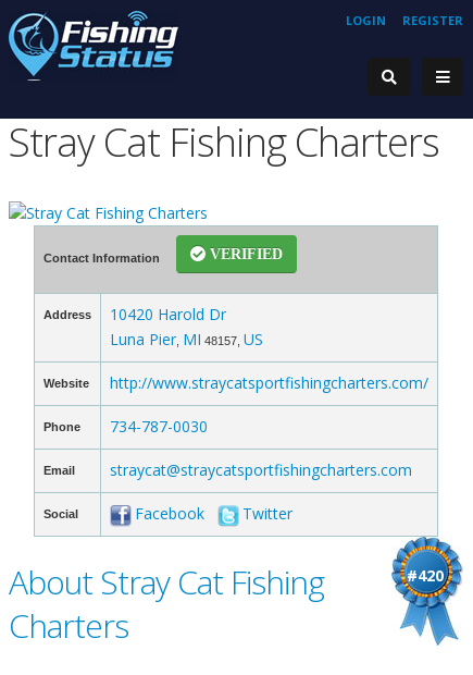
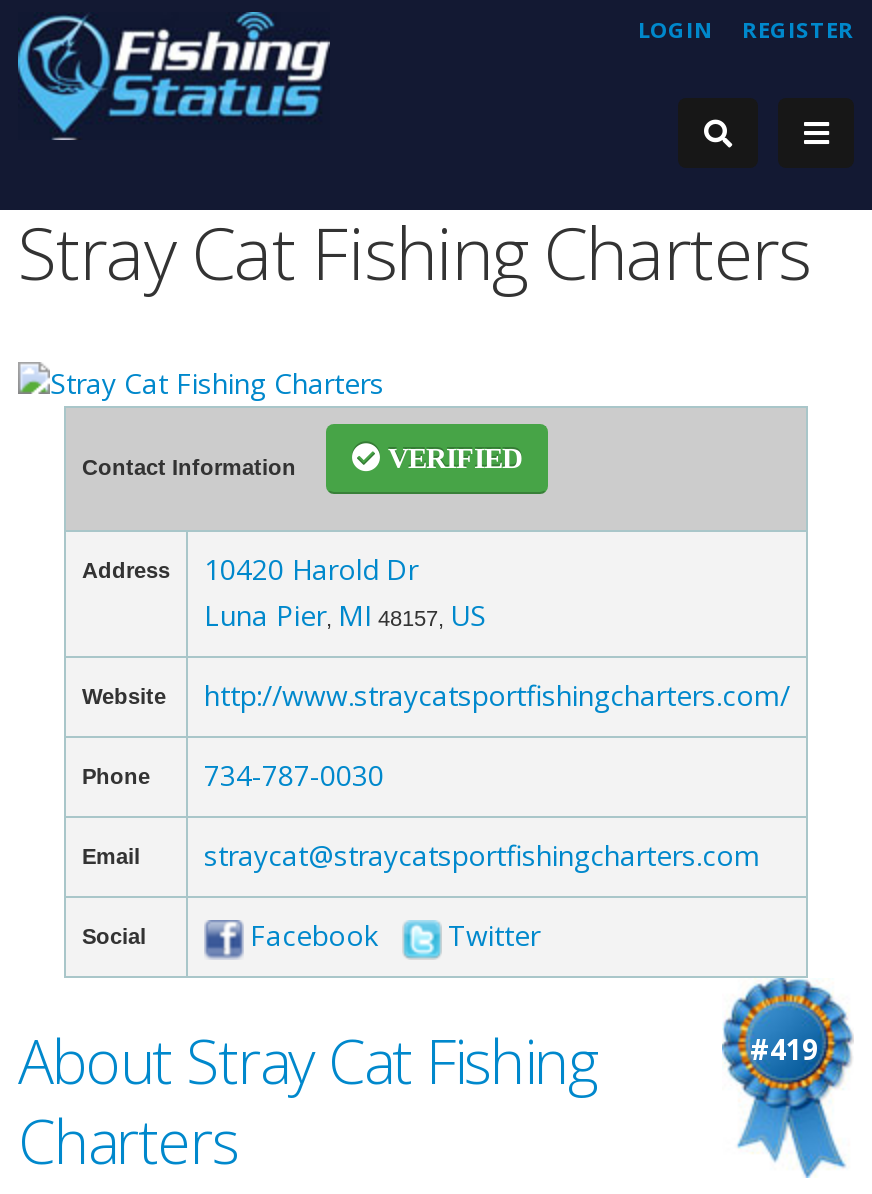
- #420
+ #419
